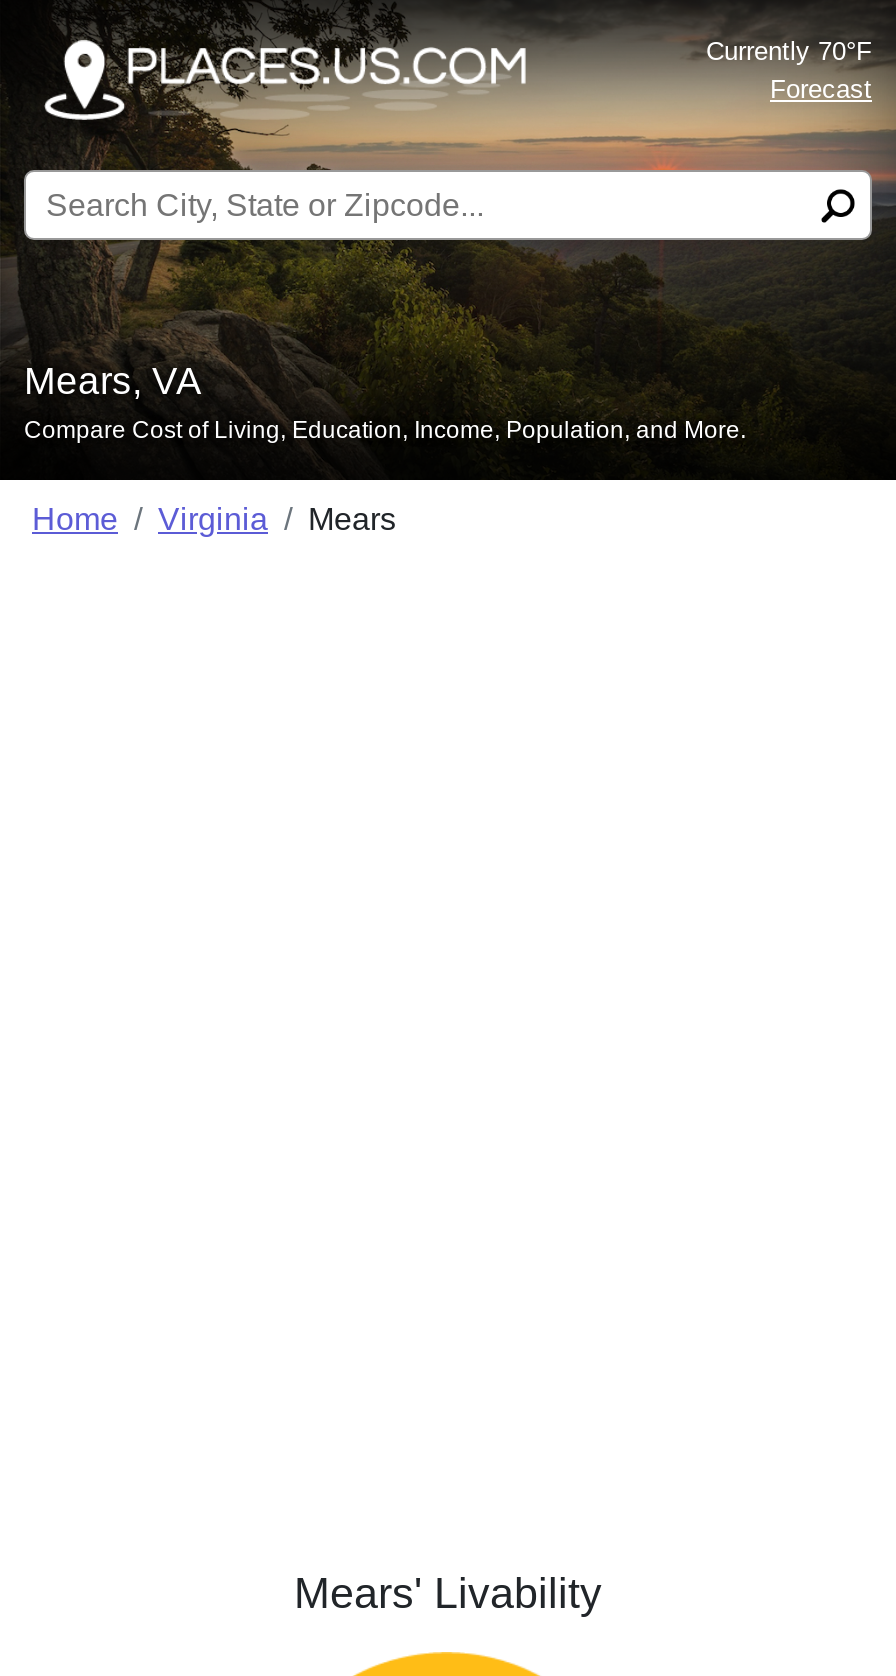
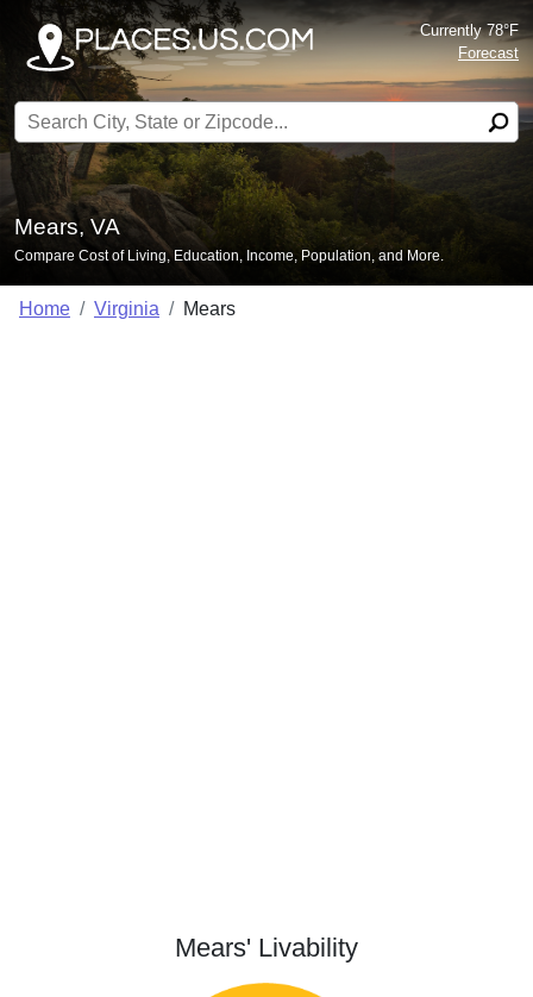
- Currently 70°F
+ Currently 78°F
